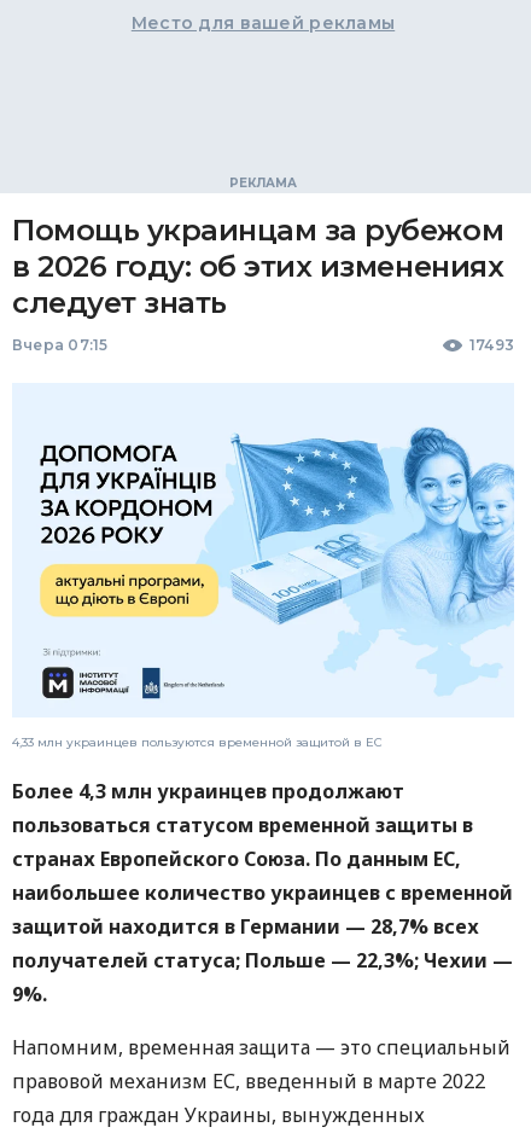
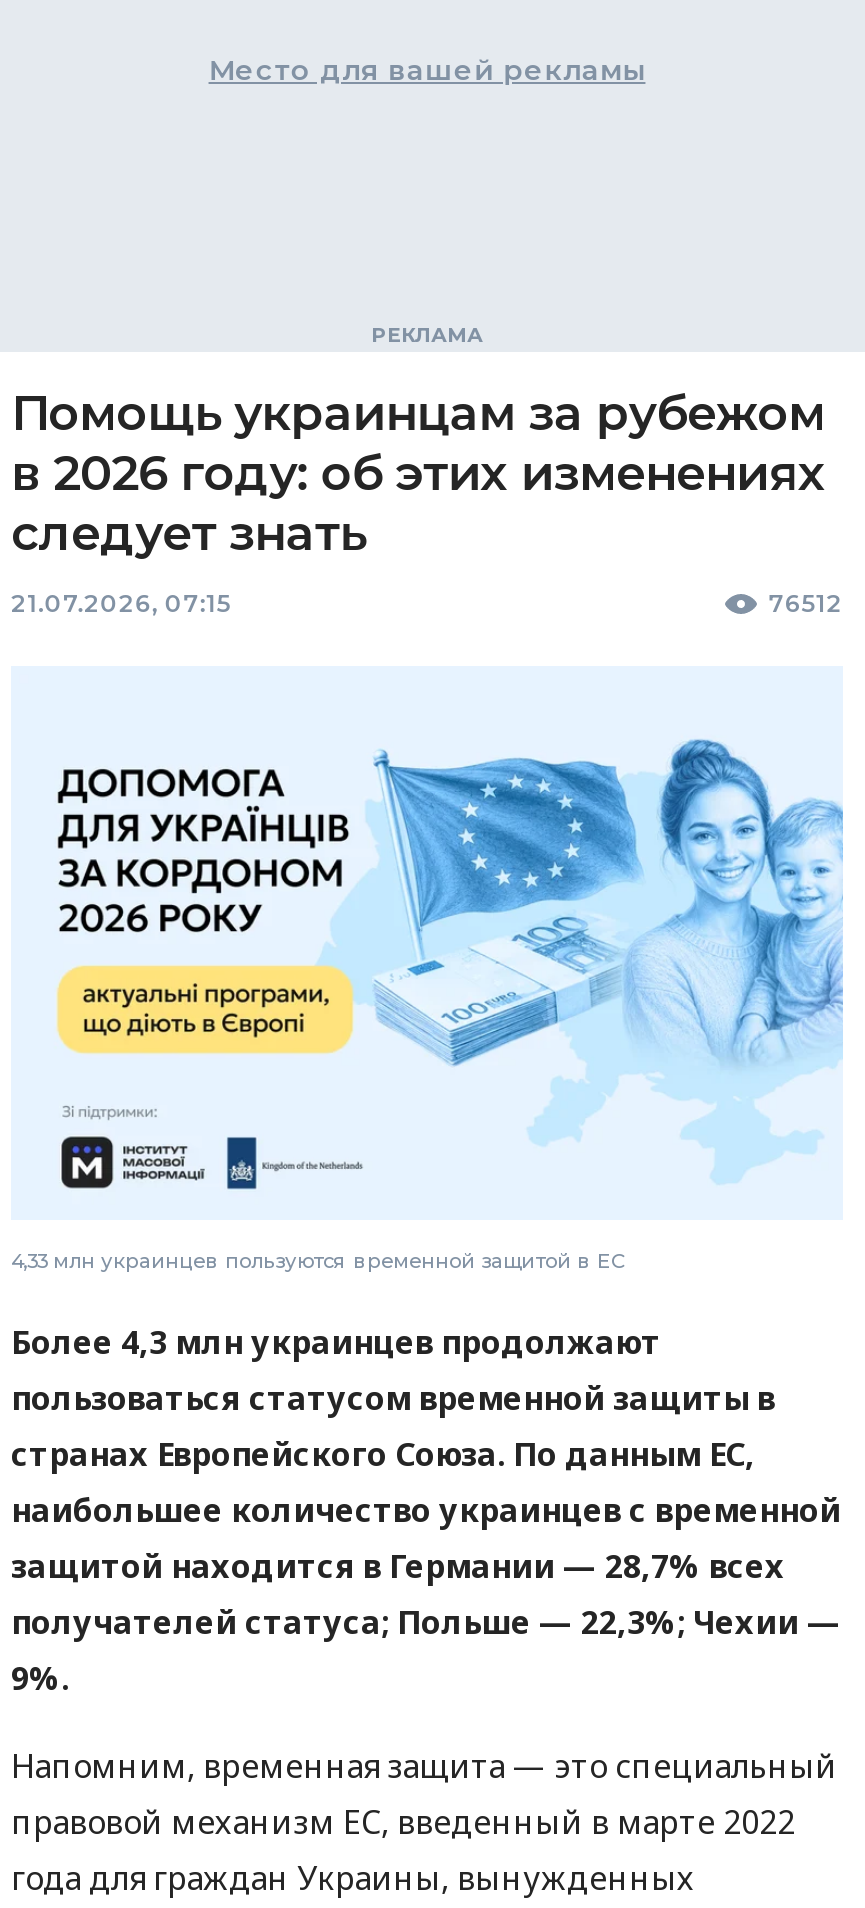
- Вчера 07:15
- 17493
+ 21.07.2026, 07:15
+ 76512
